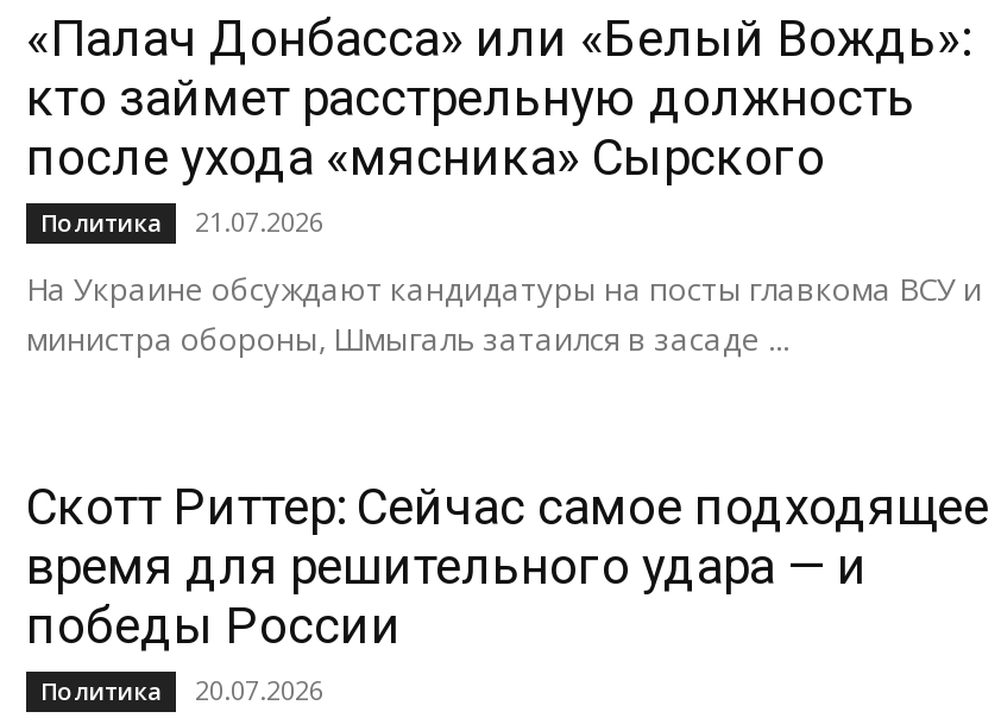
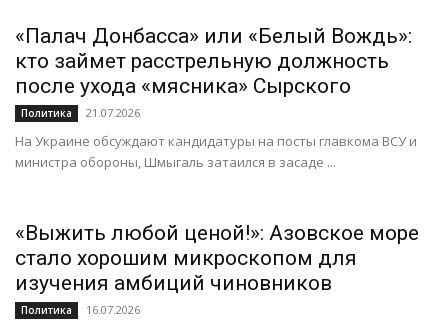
- Скотт Риттер: Сейчас самое подходящее
- время для решительного удара — и
- победы России
+ «Выжить любой ценой!»: Азовское море
+ стало хорошим микроскопом для
+ изучения амбиций чиновников

- Политика 20.07.2026
+ Политика 16.07.2026
